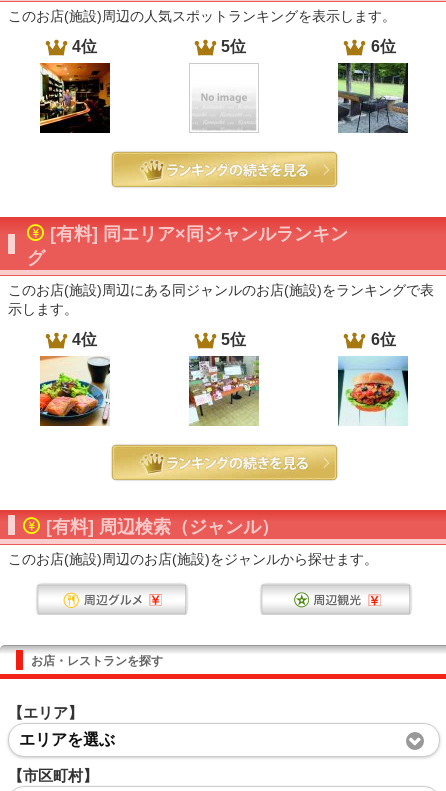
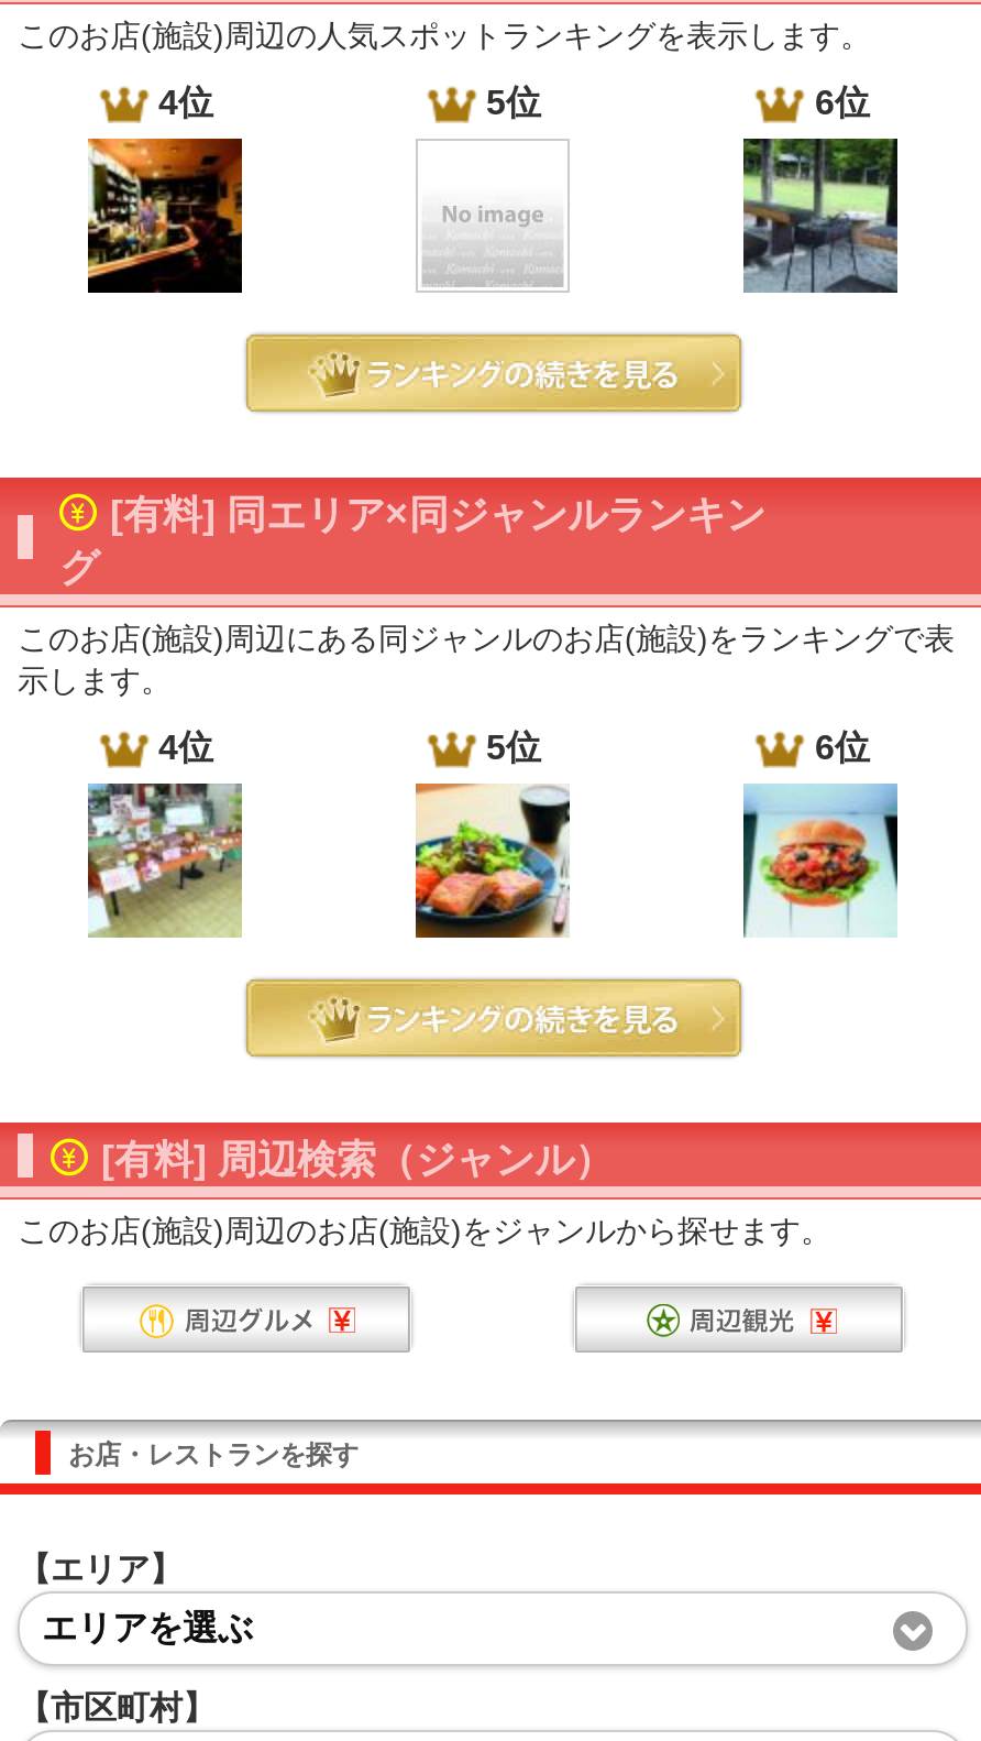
- [image]
+ [image]

- [image]
+ [image]
